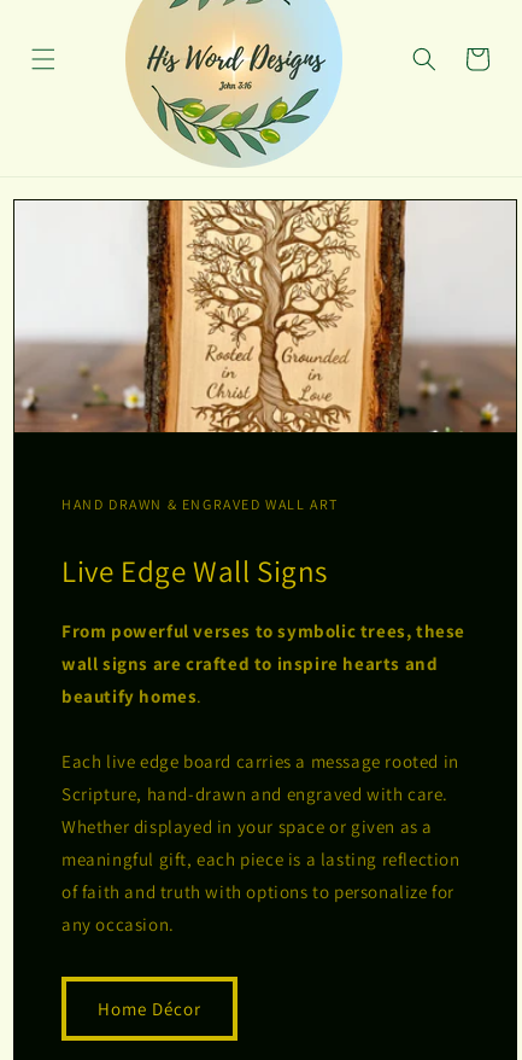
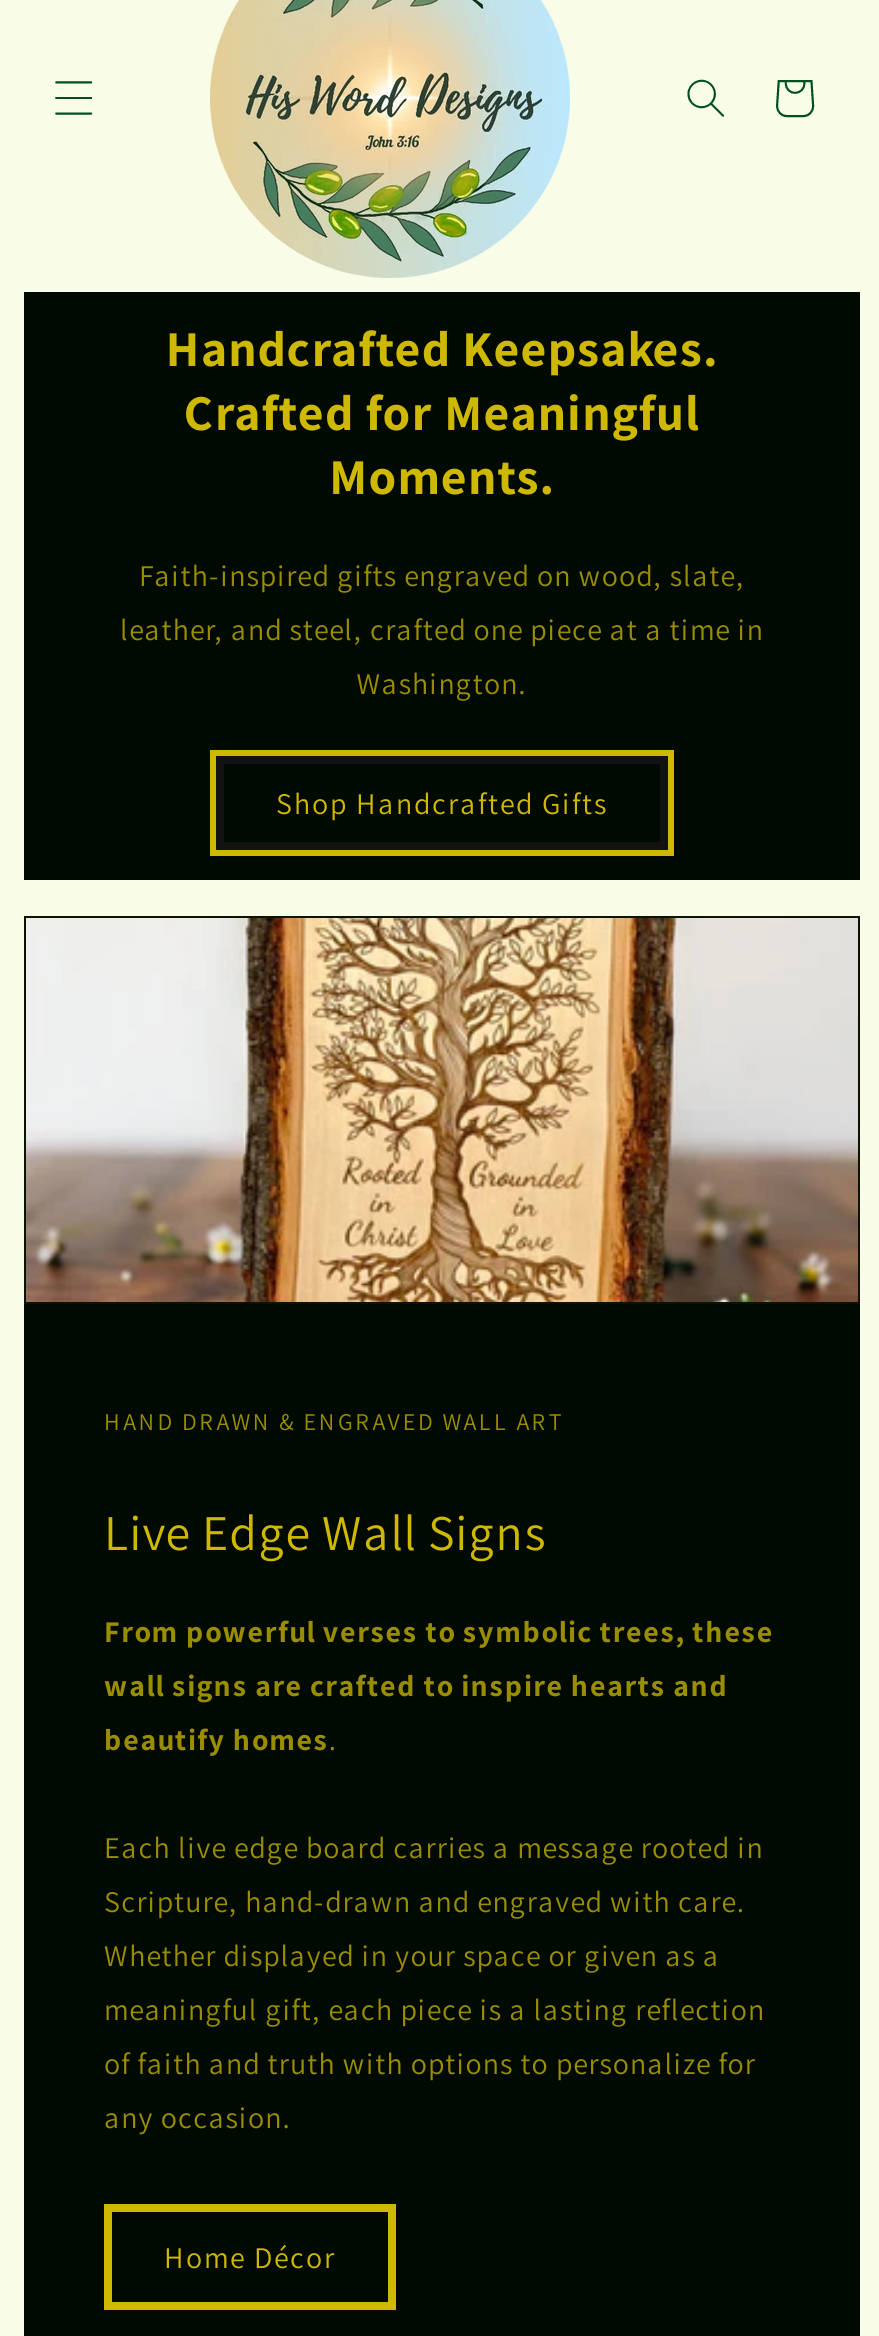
+ [image]
+ Handcrafted Keepsakes.
+ Crafted for Meaningful
+ Moments.
+ Faith-inspired gifts engraved on wood, slate,
+ leather, and steel, crafted one piece at a time in
+ Washington.
+ Shop Handcrafted Gifts
